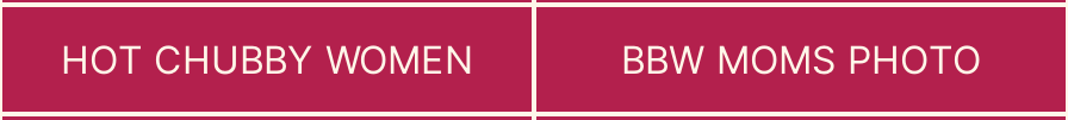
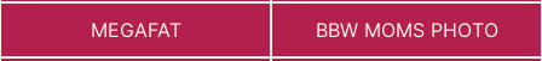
- HOT CHUBBY WOMEN
+ MEGAFAT
